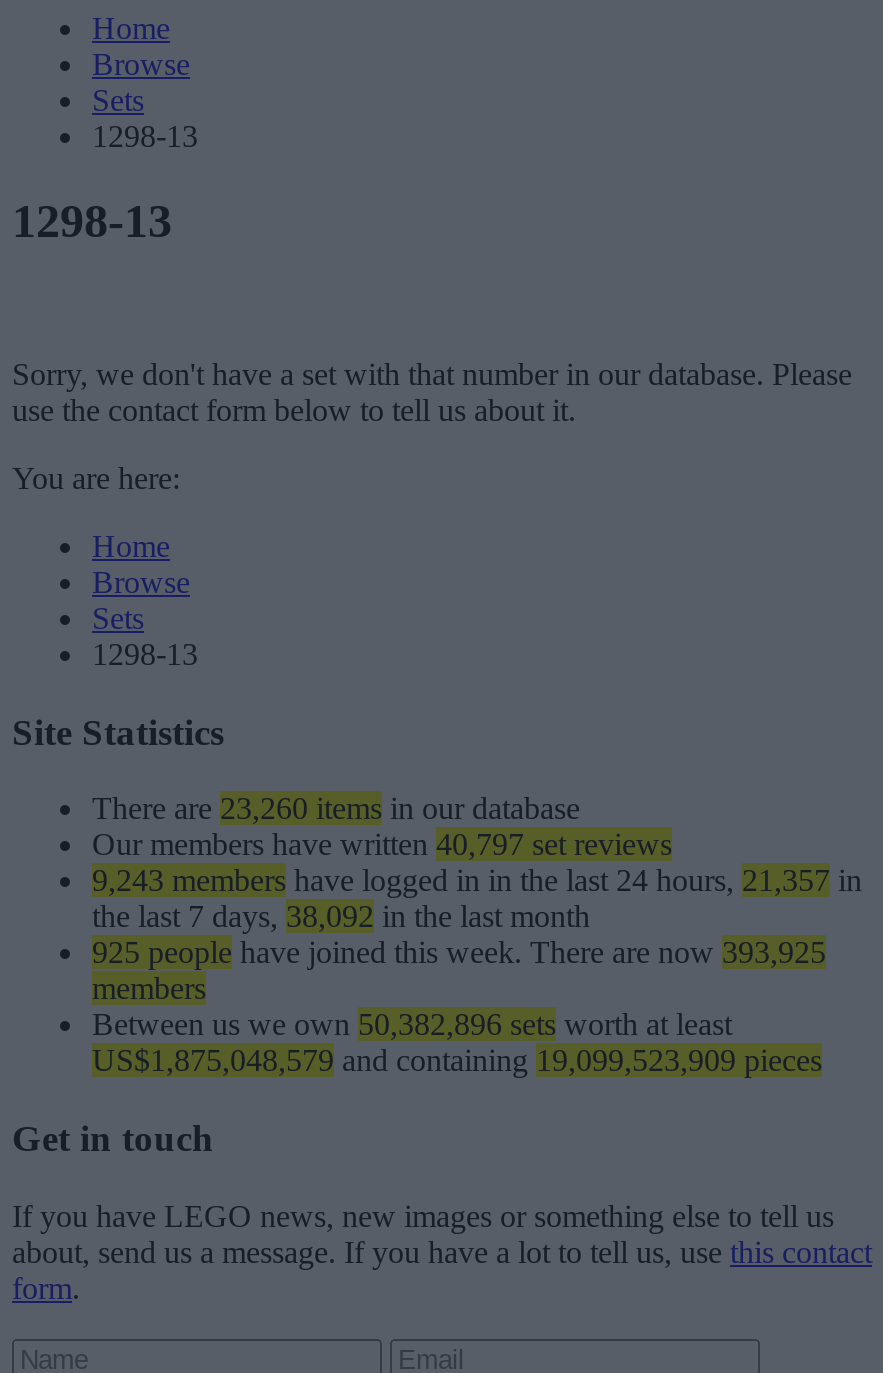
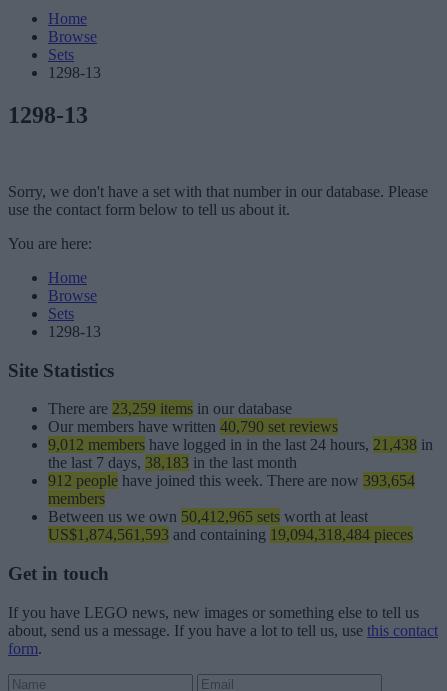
- There are 23,260 items in our database
+ There are 23,259 items in our database

- Our members have written 40,797 set reviews
+ Our members have written 40,790 set reviews

- 9,243 members have logged in in the last 24 hours, 21,357 in
+ 9,012 members have logged in in the last 24 hours, 21,438 in

- the last 7 days, 38,092 in the last month
+ the last 7 days, 38,183 in the last month

- 925 people have joined this week. There are now 393,925
+ 912 people have joined this week. There are now 393,654

- Between us we own 50,382,896 sets worth at least
+ Between us we own 50,412,965 sets worth at least

- US$1,875,048,579 and containing 19,099,523,909 pieces
+ US$1,874,561,593 and containing 19,094,318,484 pieces
